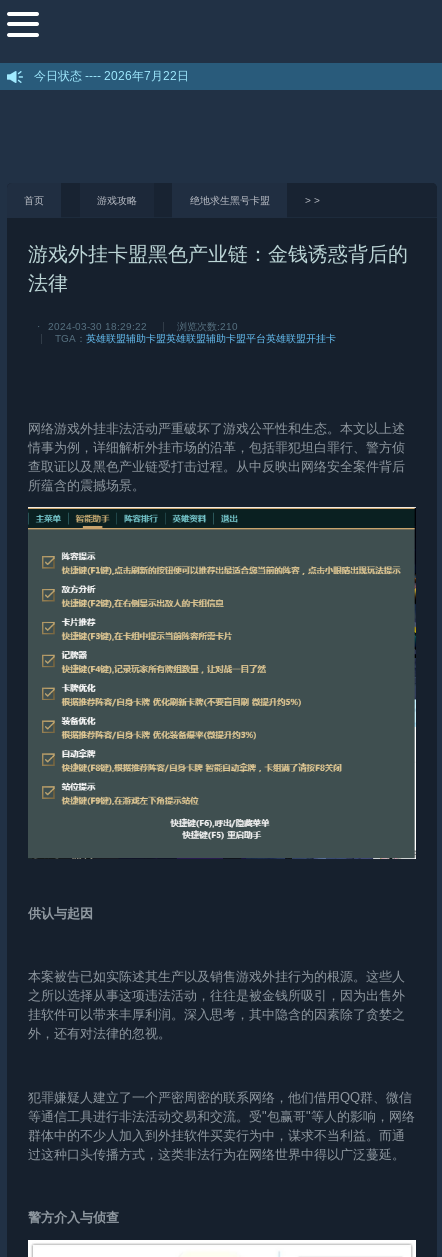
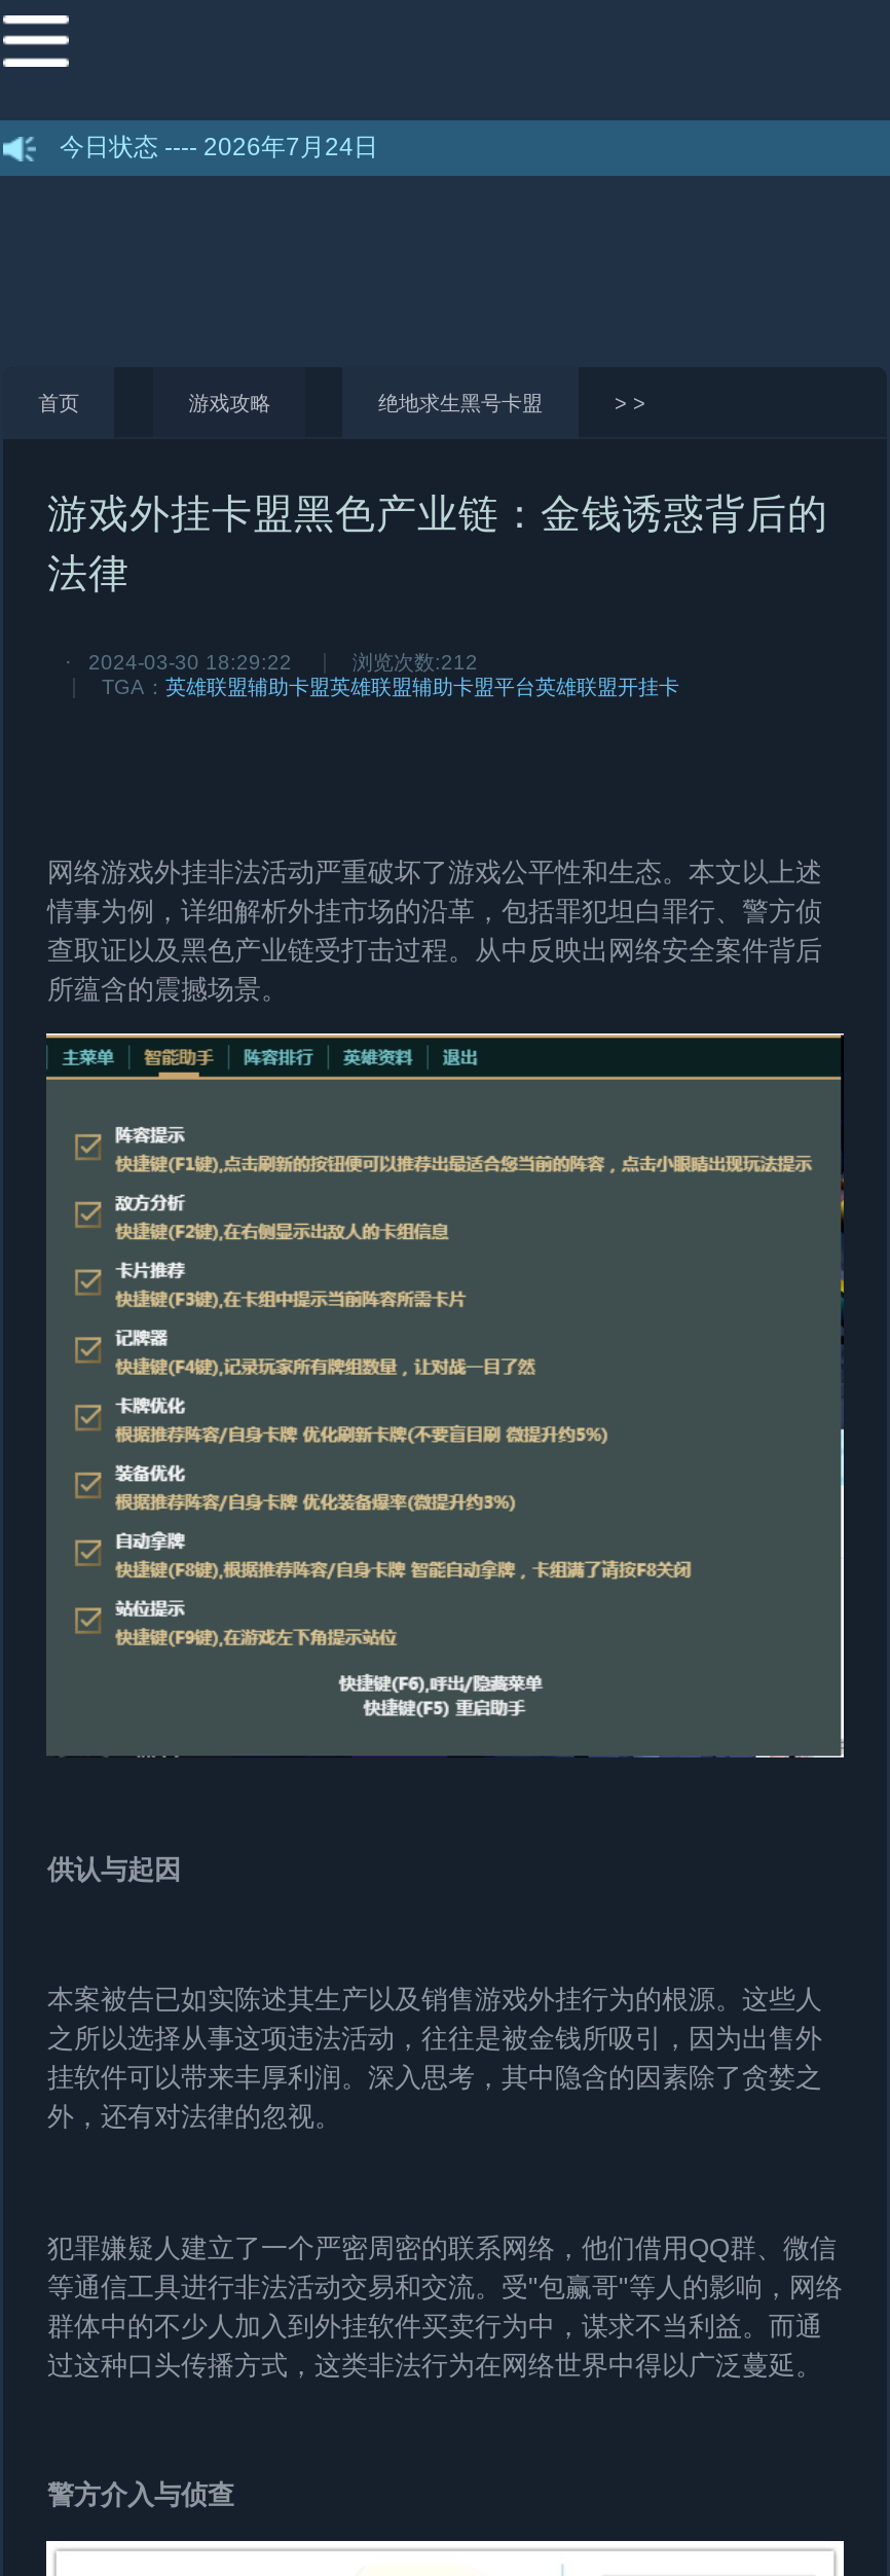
- 今日状态 ---- 2026年7月22日
+ 今日状态 ---- 2026年7月24日

- 浏览次数:210
+ 浏览次数:212
